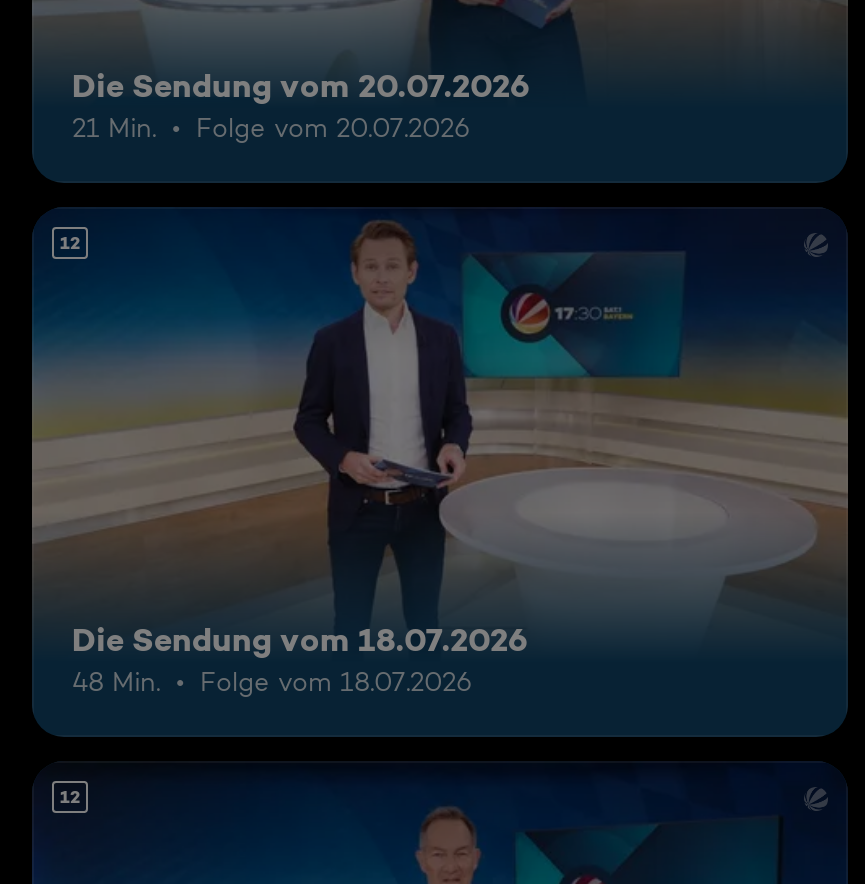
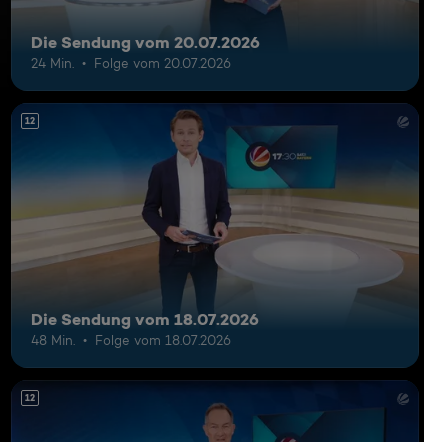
- 21 Min. Folge vom 20.07.2026
+ 24 Min. Folge vom 20.07.2026
